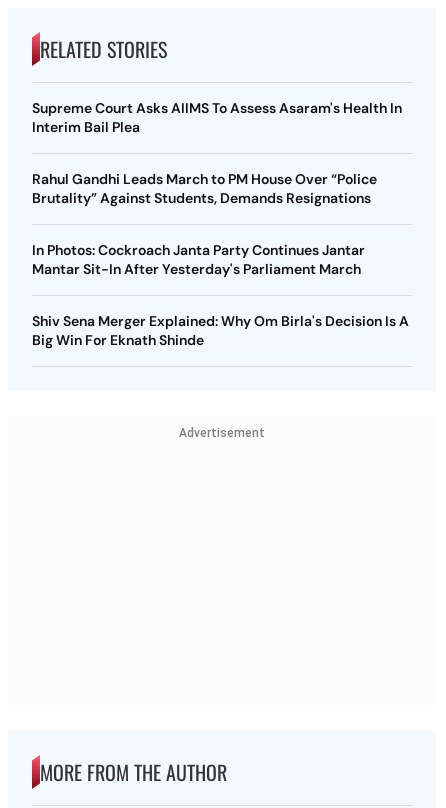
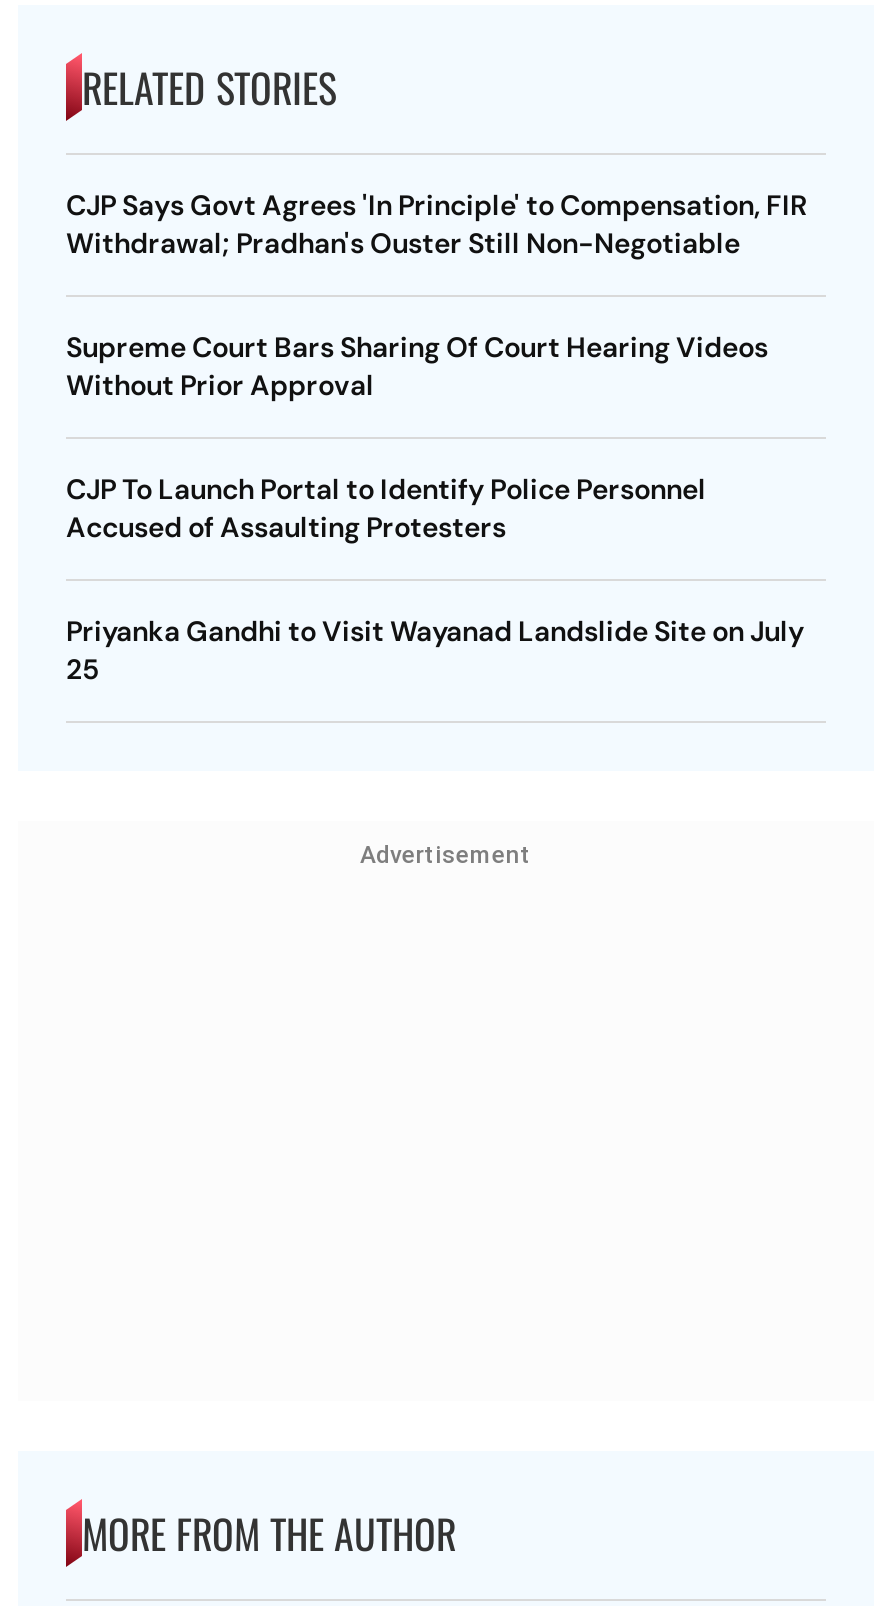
- Supreme Court Asks AIIMS To Assess Asaram's Health In
- Interim Bail Plea
+ CJP Says Govt Agrees 'In Principle' to Compensation, FIR
+ Withdrawal; Pradhan's Ouster Still Non-Negotiable

- Rahul Gandhi Leads March to PM House Over “Police
- Brutality” Against Students, Demands Resignations
+ Supreme Court Bars Sharing Of Court Hearing Videos
+ Without Prior Approval

- In Photos: Cockroach Janta Party Continues Jantar
- Mantar Sit-In After Yesterday's Parliament March
+ CJP To Launch Portal to Identify Police Personnel
+ Accused of Assaulting Protesters

- Shiv Sena Merger Explained: Why Om Birla's Decision Is A
- Big Win For Eknath Shinde
+ Priyanka Gandhi to Visit Wayanad Landslide Site on July
+ 25
